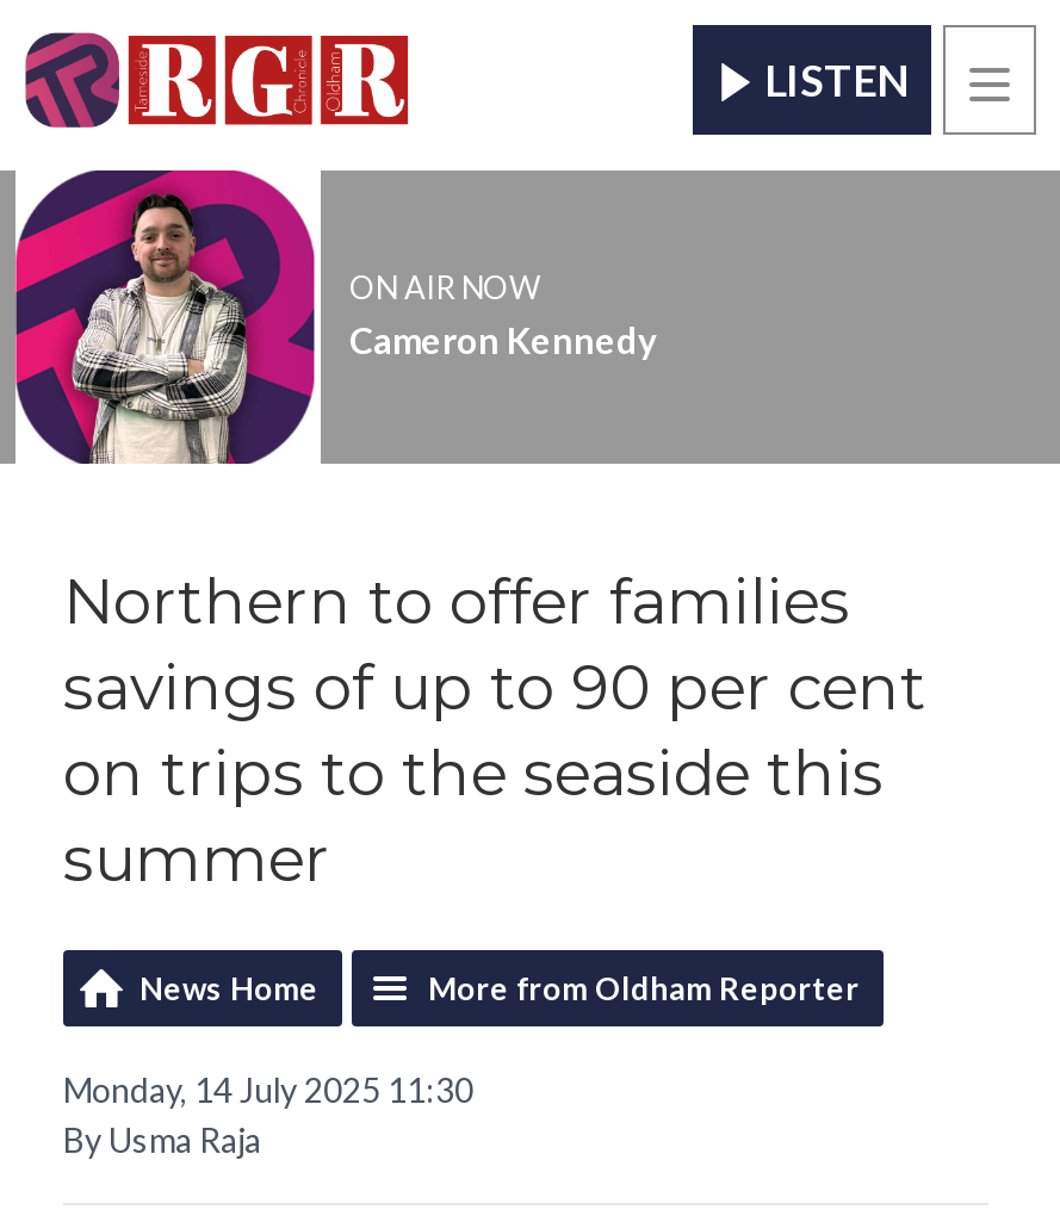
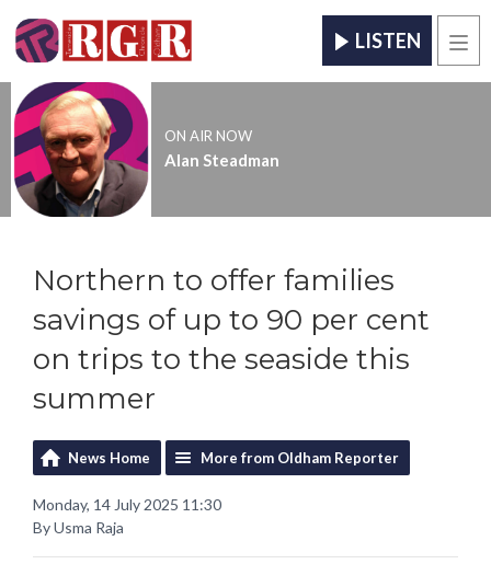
- [image]
- Cameron Kennedy
+ [image]
+ Alan Steadman
